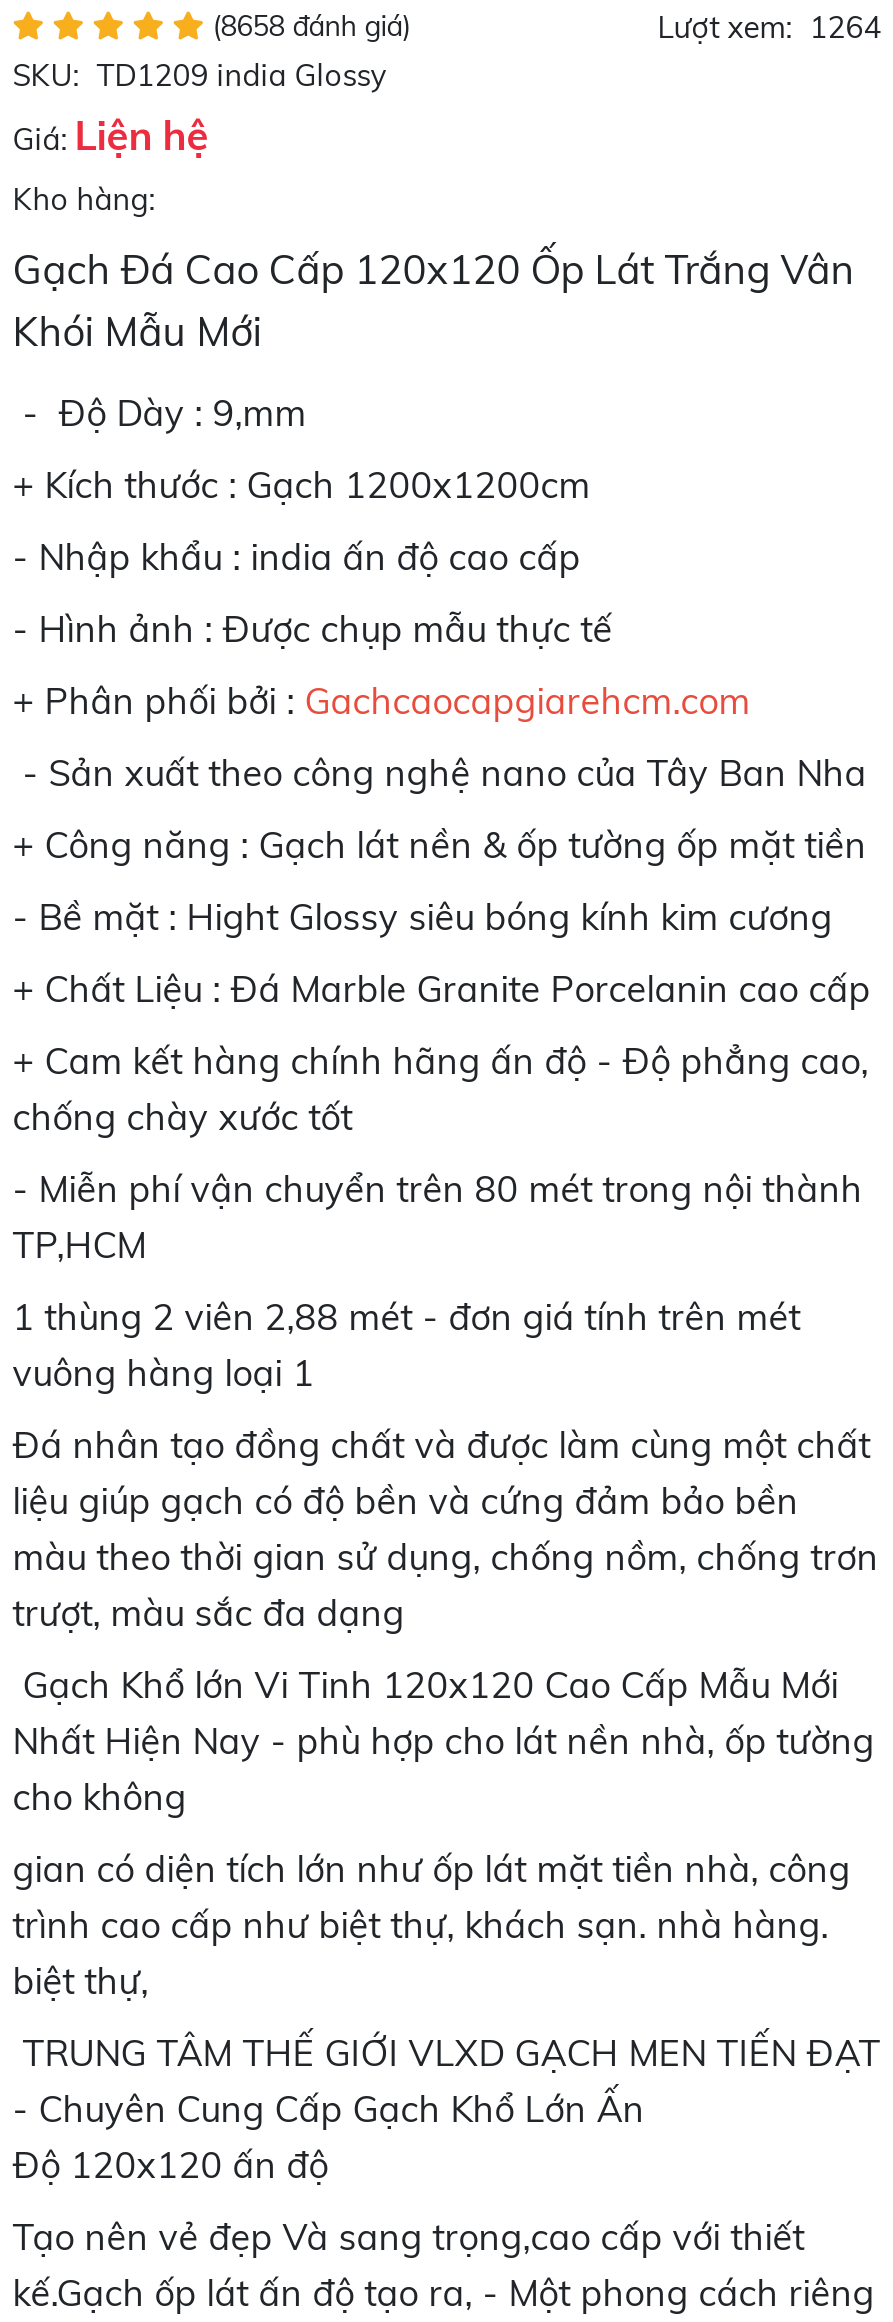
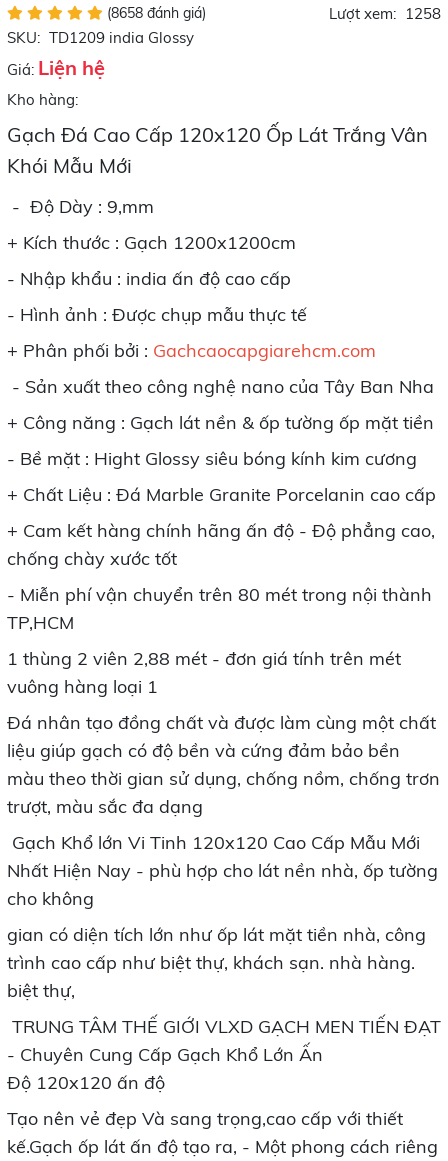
- Lượt xem: 1264
+ Lượt xem: 1258
